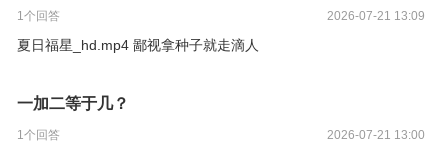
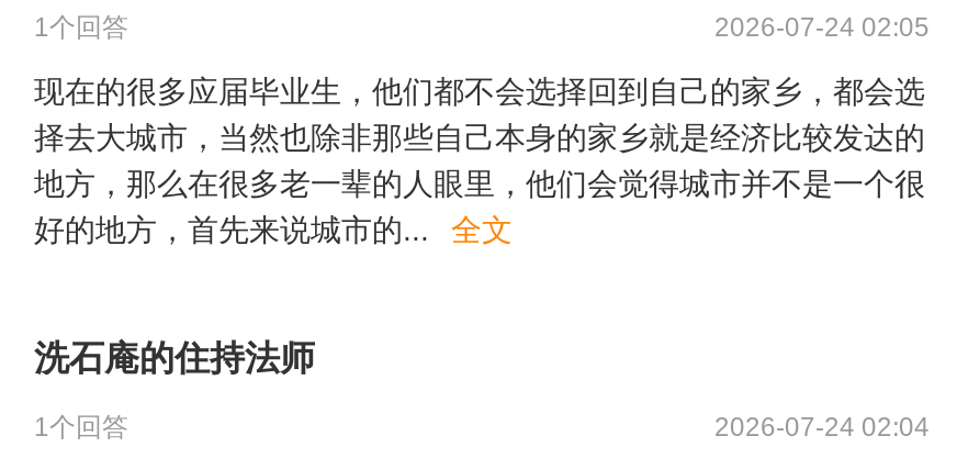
- 2026-07-21 13:09
+ 2026-07-24 02:05

- 夏日福星_hd.mp4 鄙视拿种子就走滴人
+ 现在的很多应届毕业生，他们都不会选择回到自己的家乡，都会选
+ 择去大城市，当然也除非那些自己本身的家乡就是经济比较发达的
+ 地方，那么在很多老一辈的人眼里，他们会觉得城市并不是一个很
+ 好的地方，首先来说城市的...
+ 全文

- 一加二等于几？
+ 洗石庵的住持法师

- 2026-07-21 13:00
+ 2026-07-24 02:04
